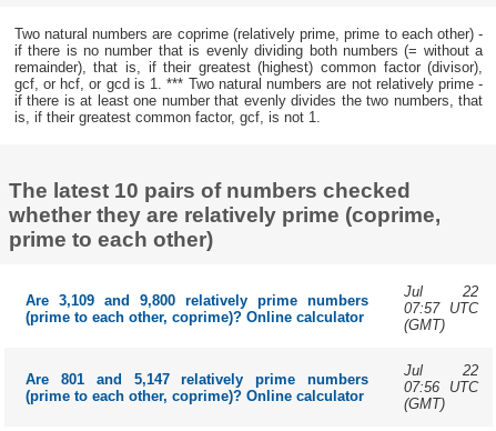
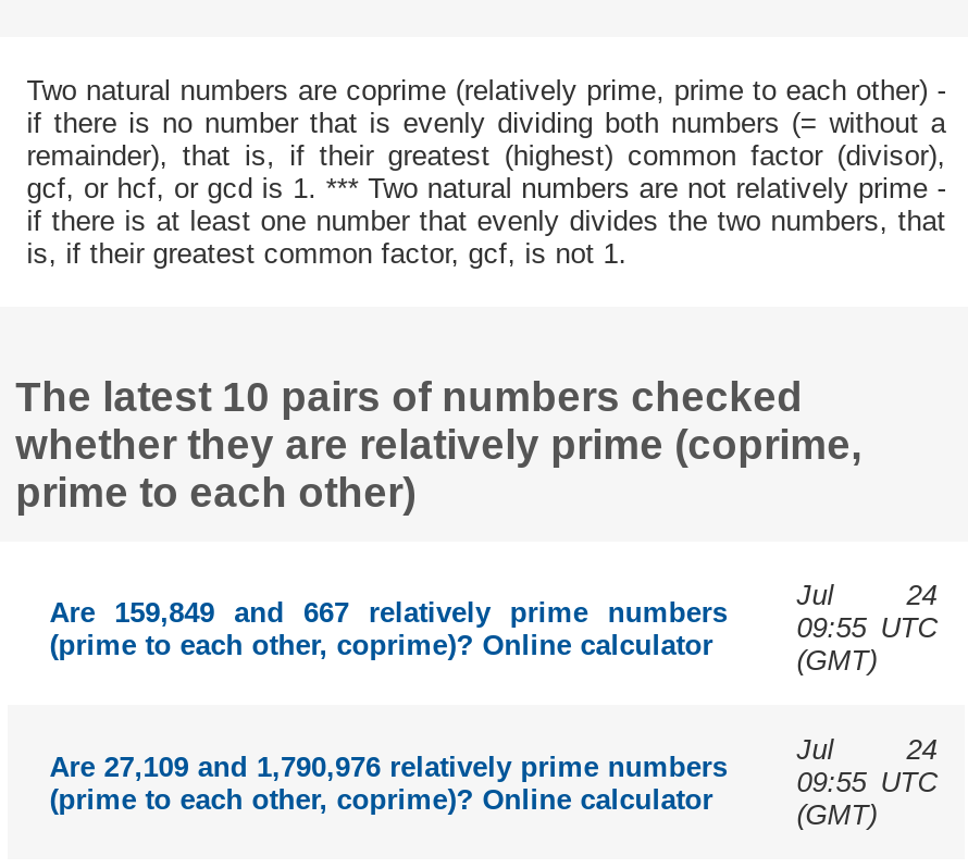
- Jul 22
+ Jul 24

- Are 3,109 and 9,800 relatively prime numbers
+ Are 159,849 and 667 relatively prime numbers

- 07:57 UTC
+ 09:55 UTC

- Jul 22
+ Jul 24

- Are 801 and 5,147 relatively prime numbers
+ Are 27,109 and 1,790,976 relatively prime numbers

- 07:56 UTC
+ 09:55 UTC
